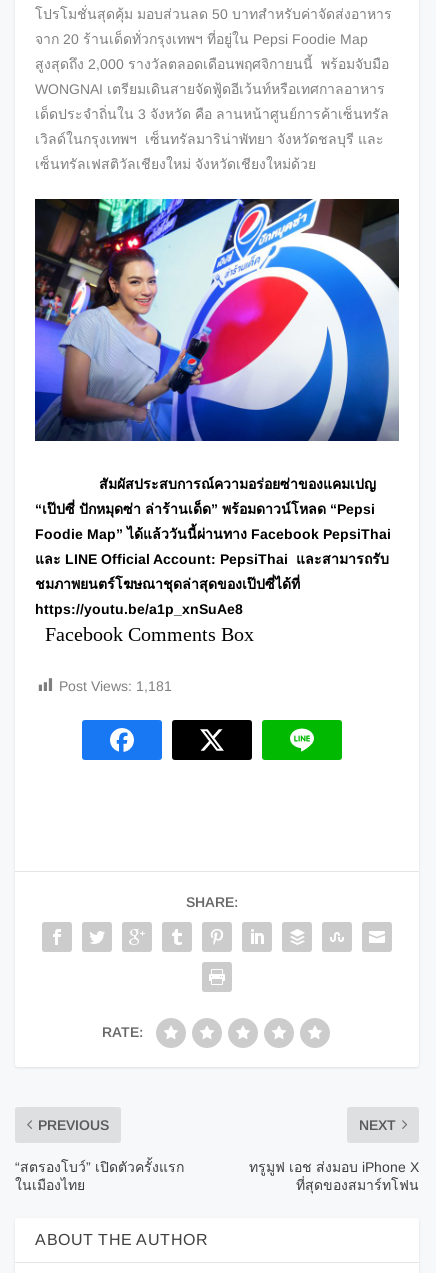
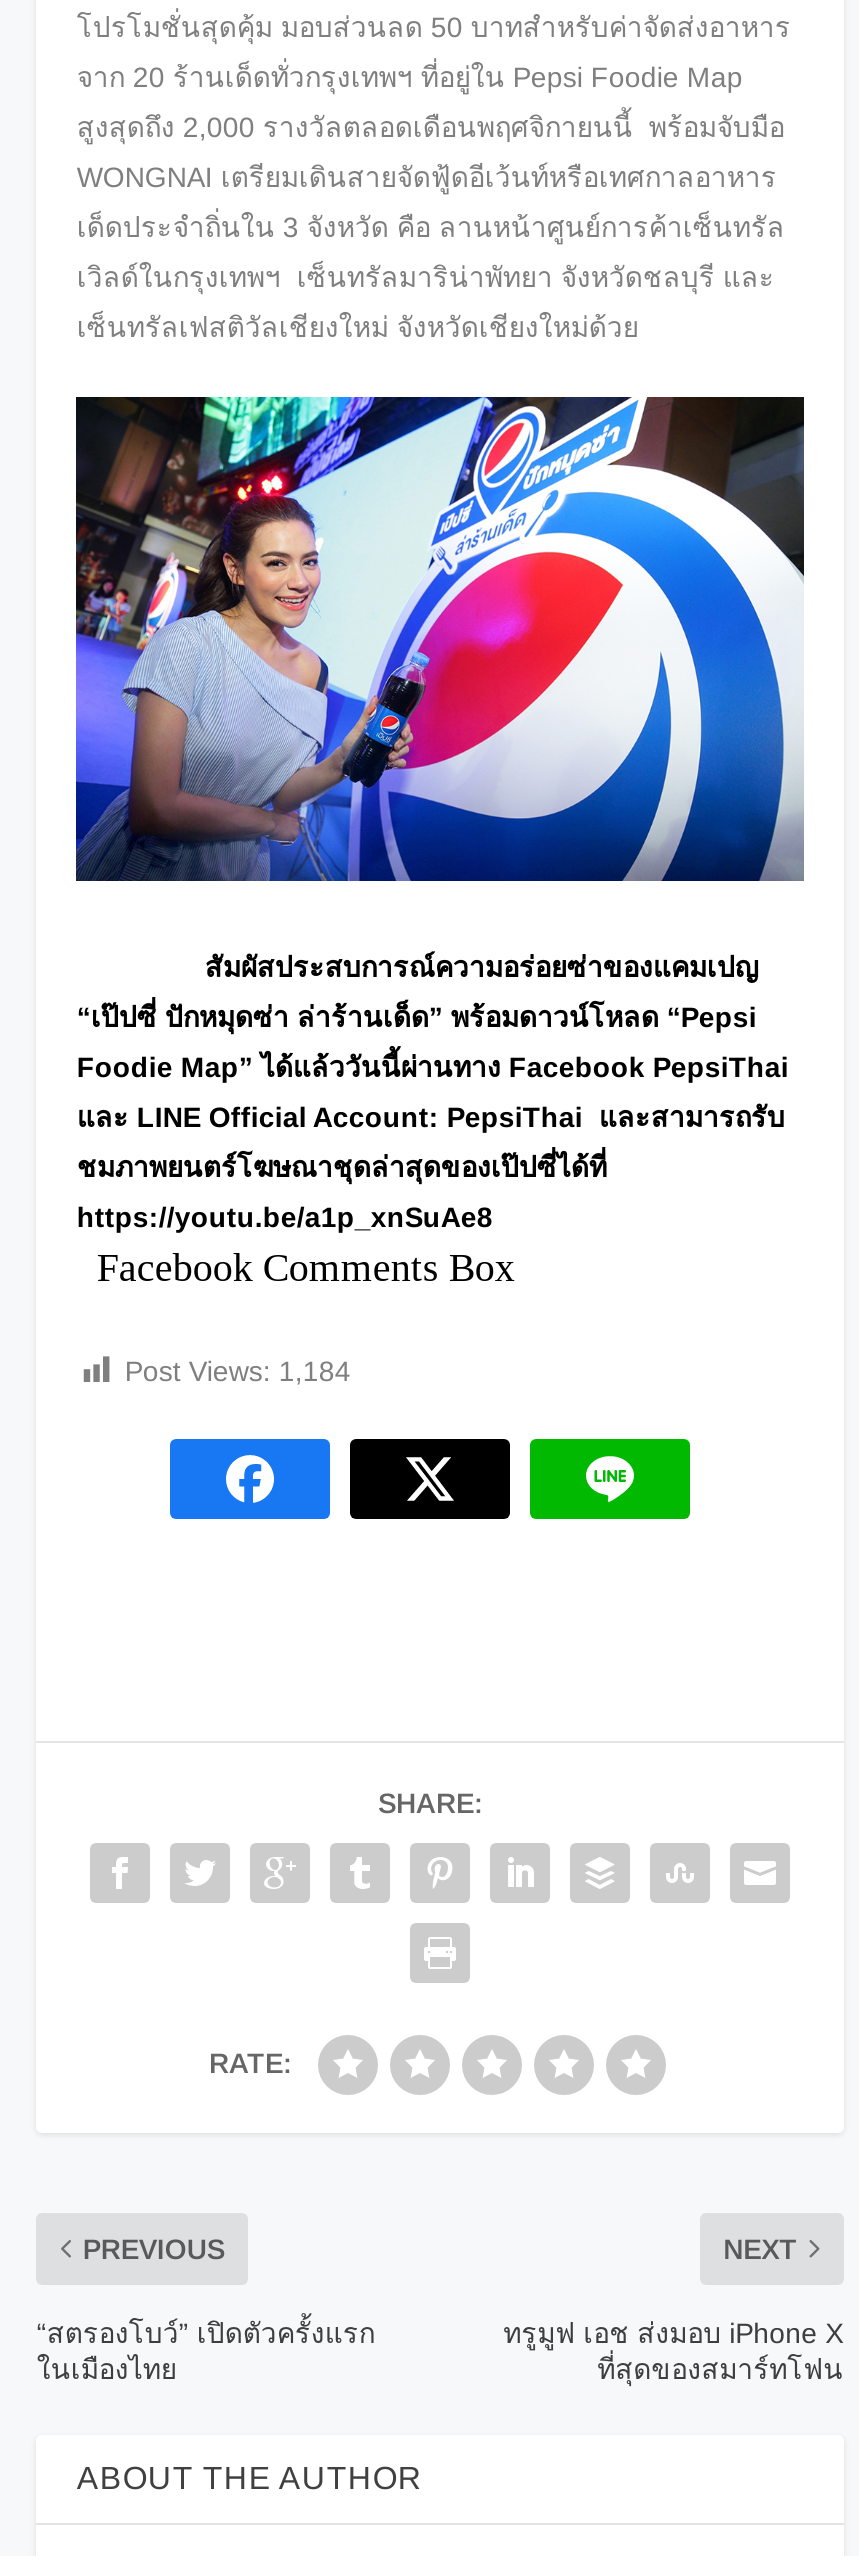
- Post Views: 1,181
+ Post Views: 1,184
